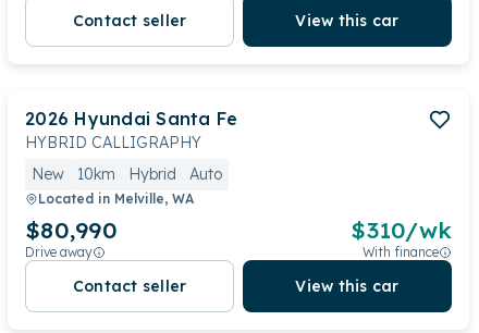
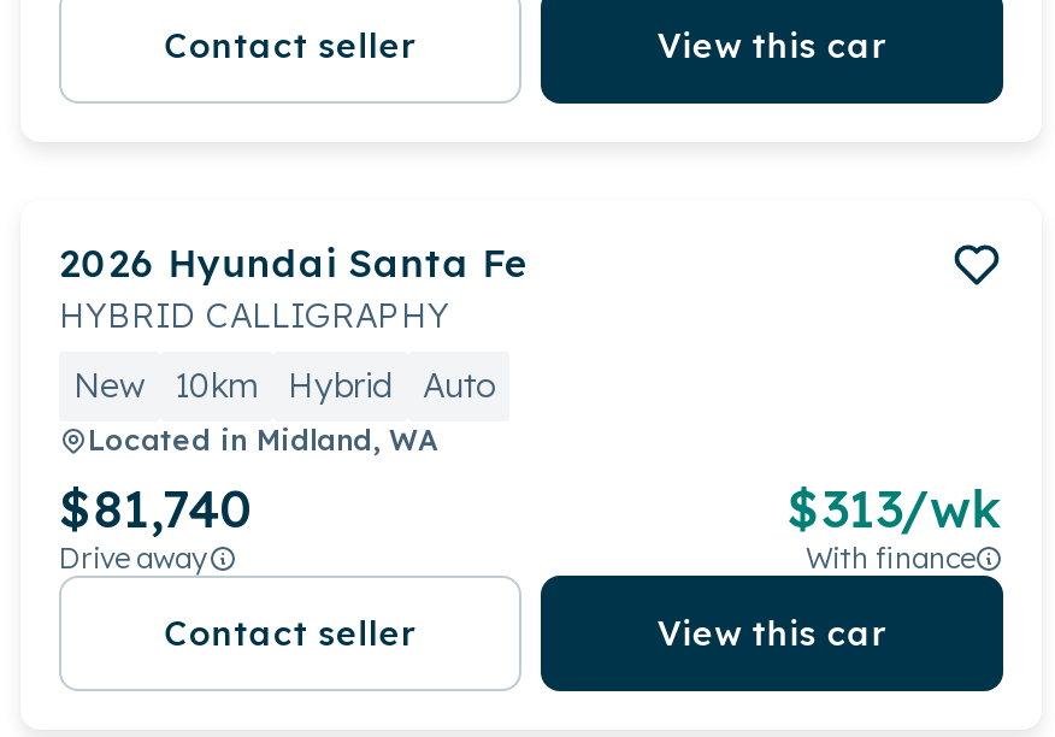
- Located in Melville, WA
+ Located in Midland, WA

- $80,990
+ $81,740

- $310/wk
+ $313/wk
